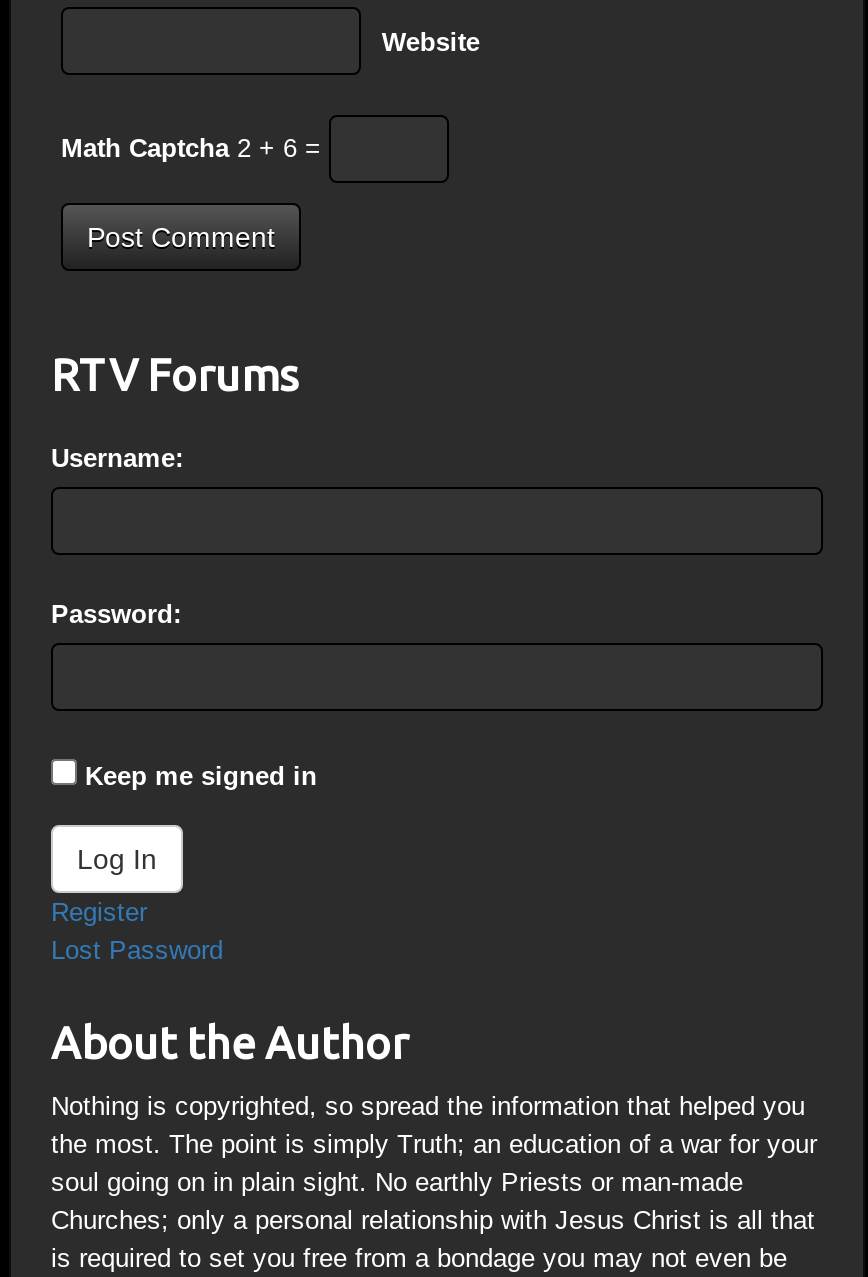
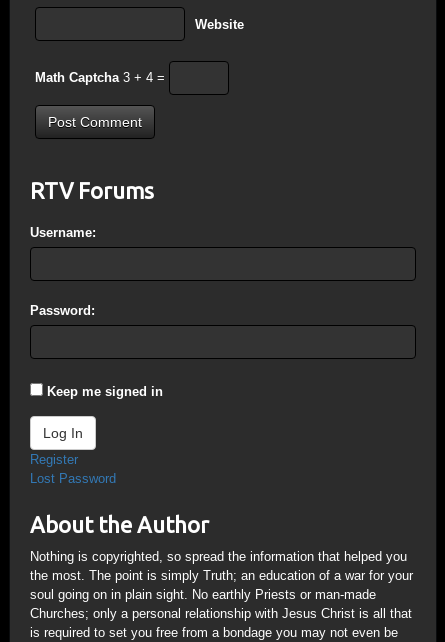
- Math Captcha 2 + 6 =
+ Math Captcha 3 + 4 =
